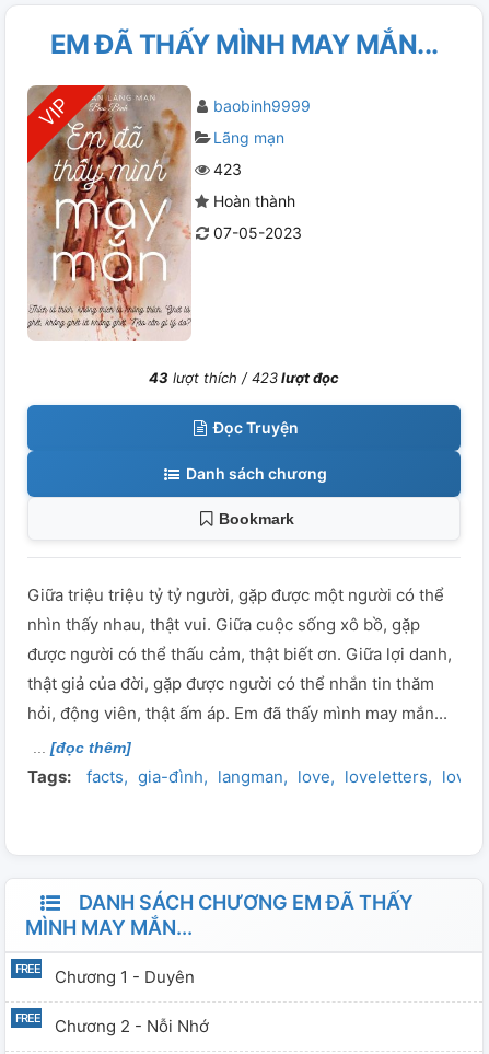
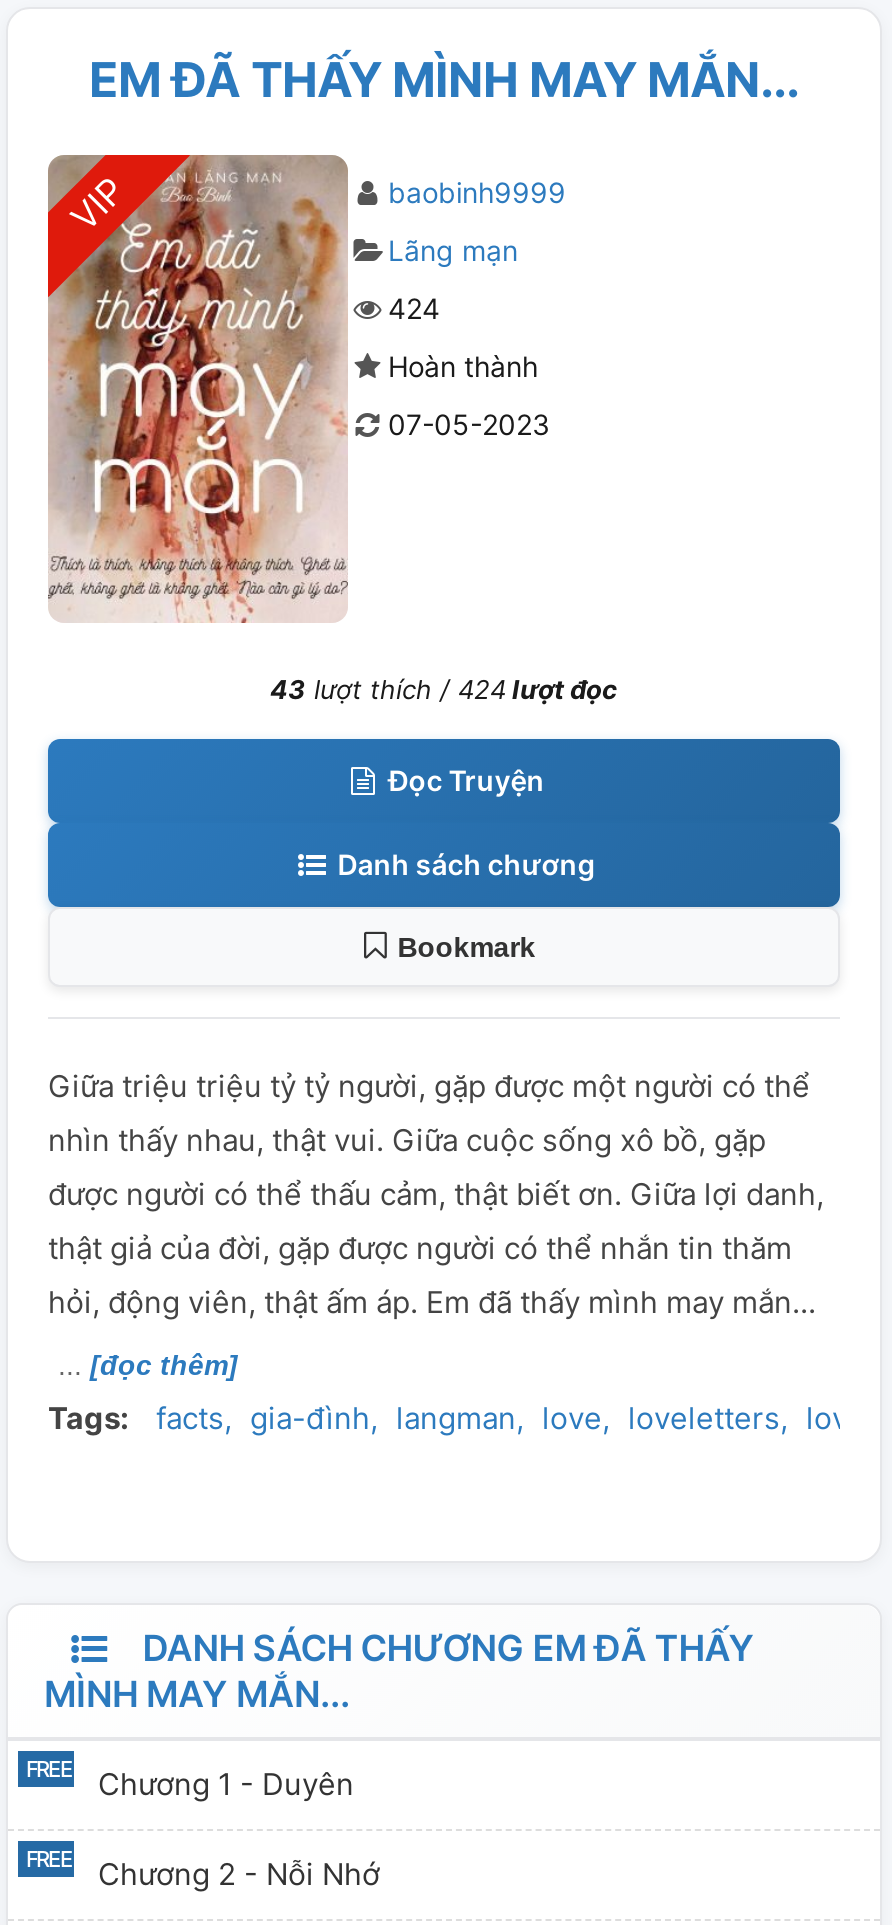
- 423
+ 424

- 43 lượt thích / 423 lượt đọc
+ 43 lượt thích / 424 lượt đọc
